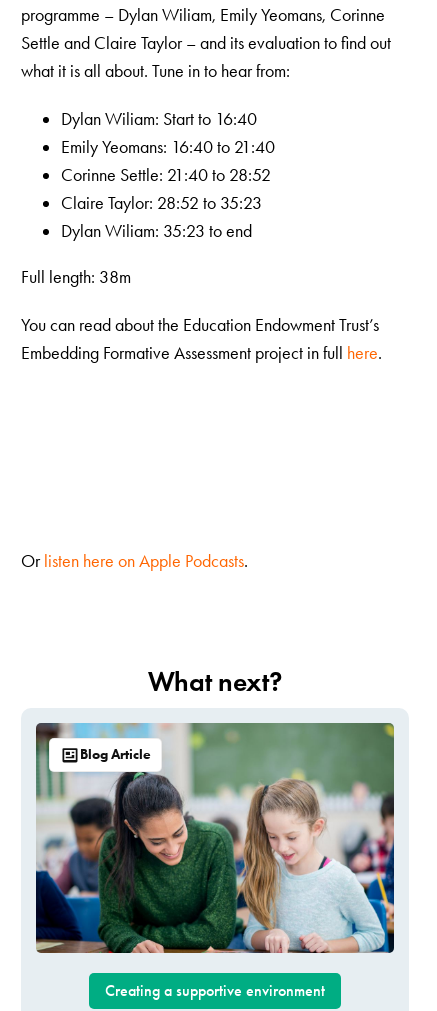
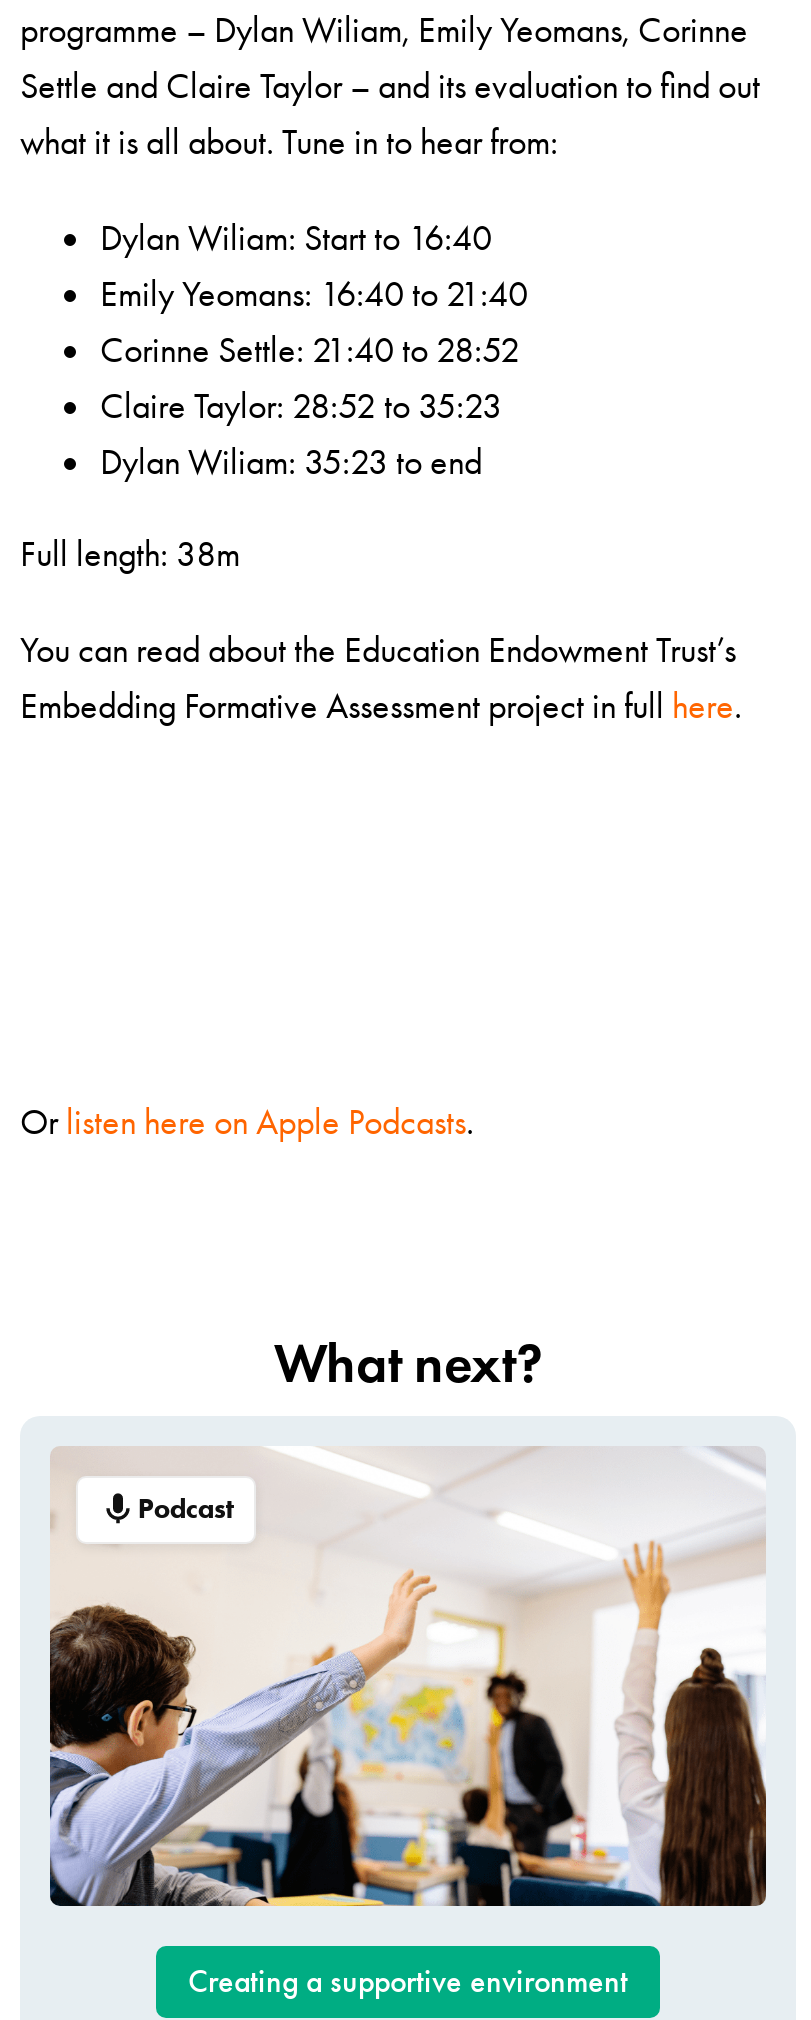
- [image]
- Blog Article
+ [image]
+ Podcast
